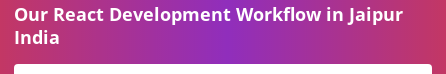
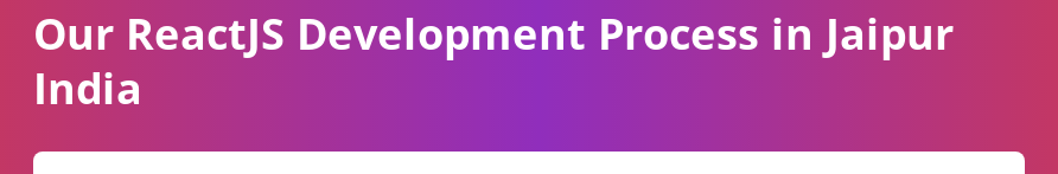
- Our React Development Workflow in Jaipur
+ Our ReactJS Development Process in Jaipur
